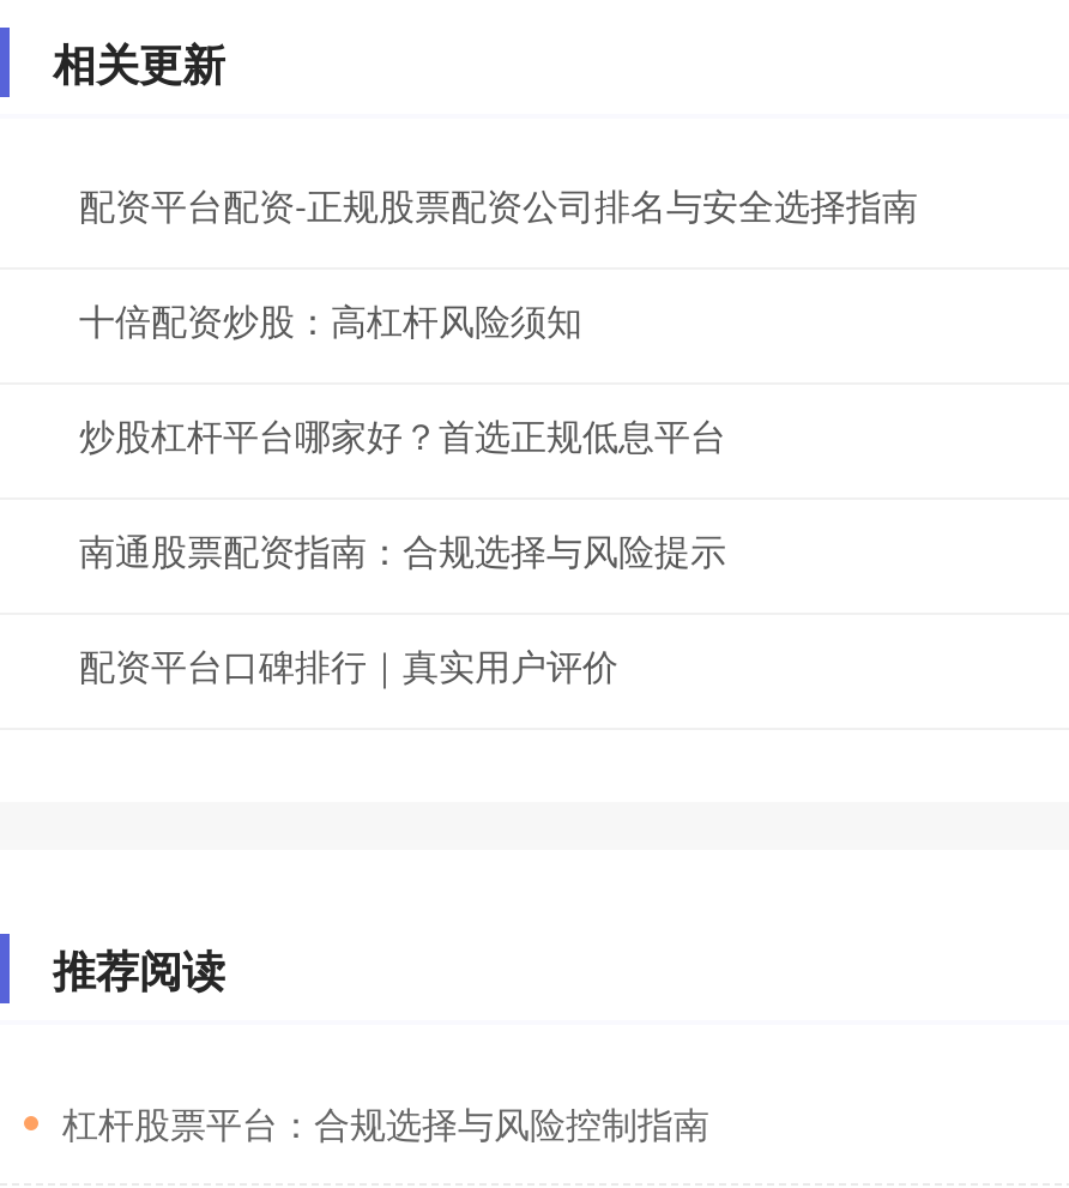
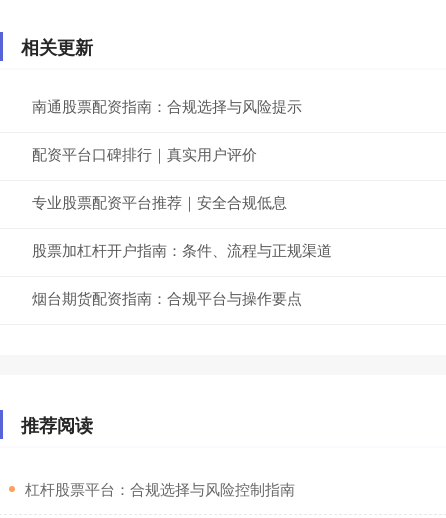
- 配资平台配资-正规股票配资公司排名与安全选择指南
- 十倍配资炒股：高杠杆风险须知
- 炒股杠杆平台哪家好？首选正规低息平台

moved up: 南通股票配资指南：合规选择与风险提示 | 配资平台口碑排行｜真实用户评价

+ 专业股票配资平台推荐｜安全合规低息
+ 股票加杠杆开户指南：条件、流程与正规渠道
+ 烟台期货配资指南：合规平台与操作要点
